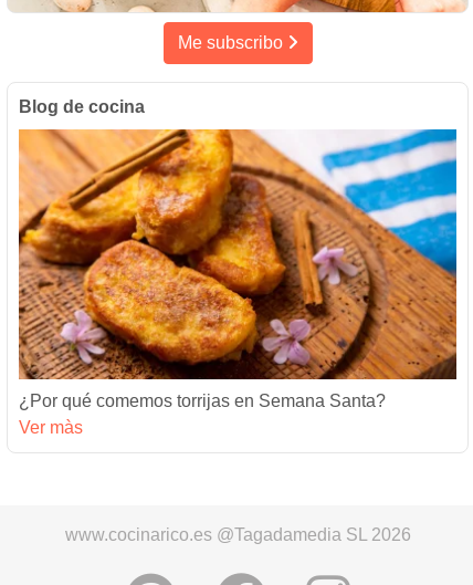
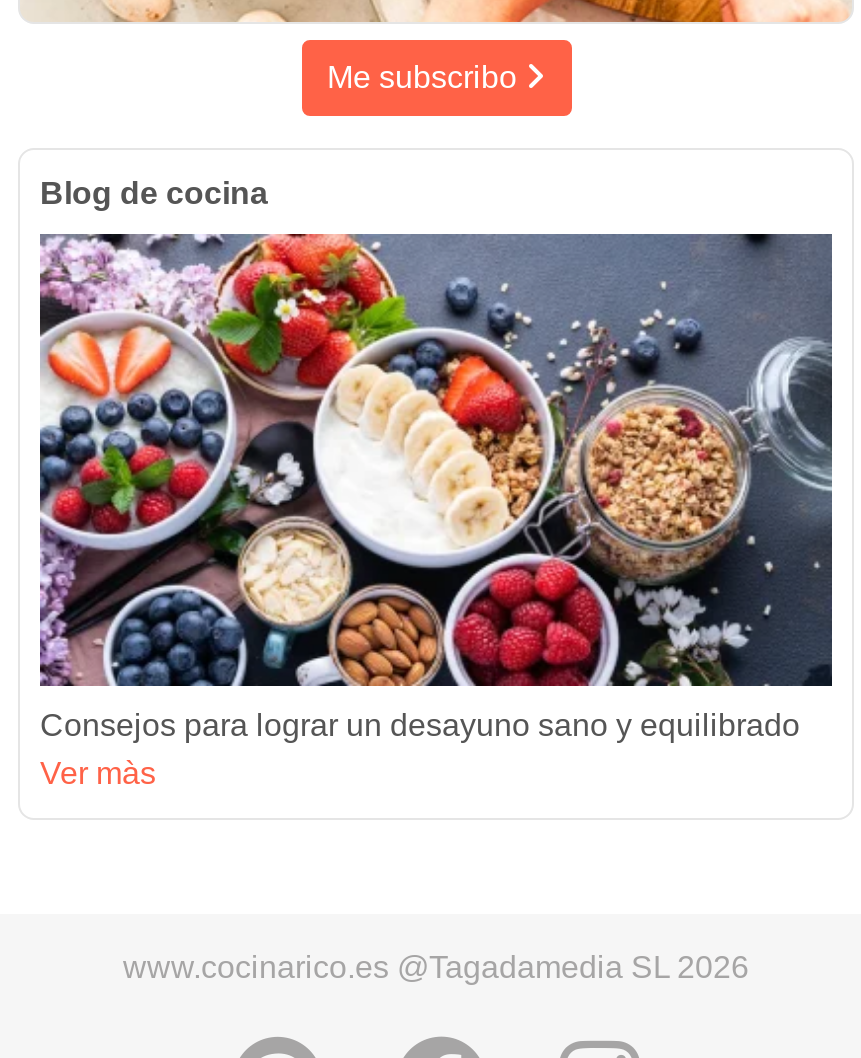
- [image]
- ¿Por qué comemos torrijas en Semana Santa?
+ [image]
+ Consejos para lograr un desayuno sano y equilibrado
